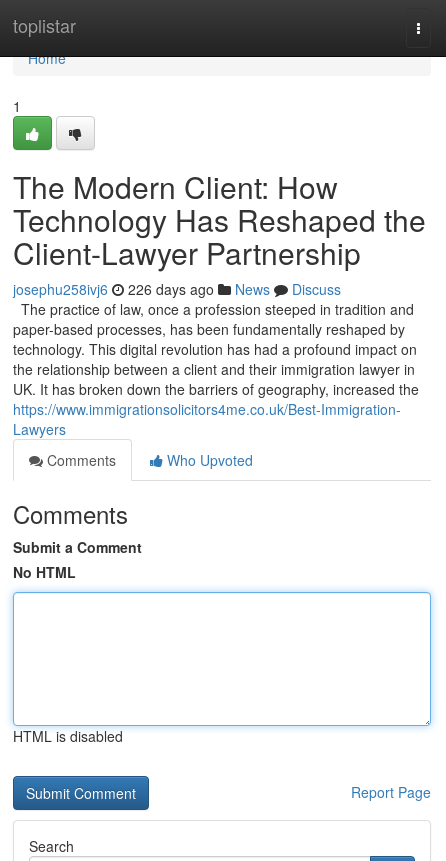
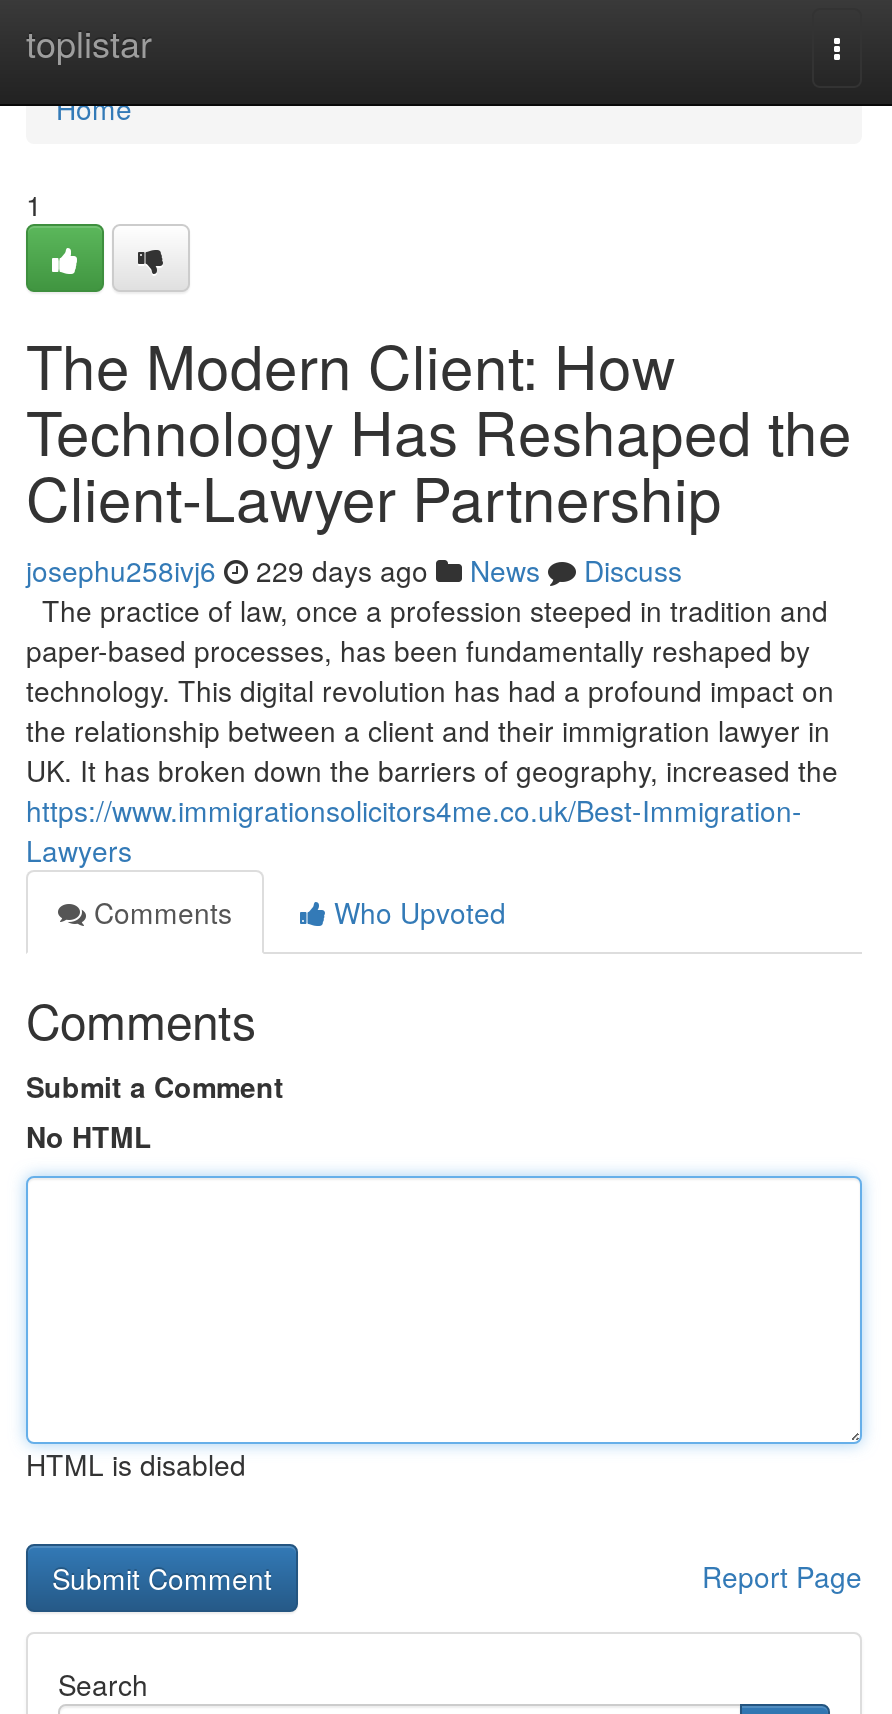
- josephu258ivj6 226 days ago News Discuss
+ josephu258ivj6 229 days ago News Discuss
